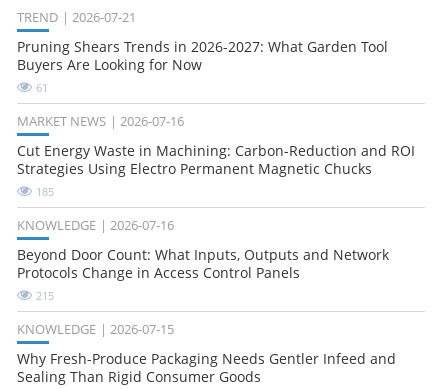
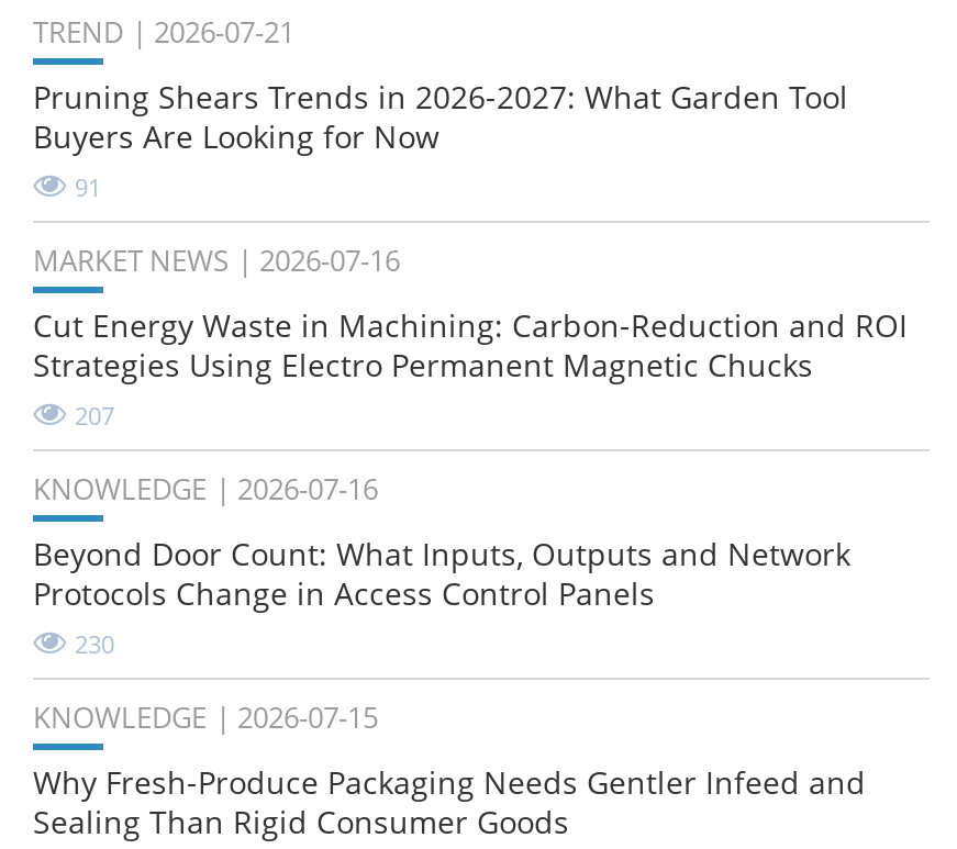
- 61
+ 91

- 185
+ 207

- 215
+ 230
